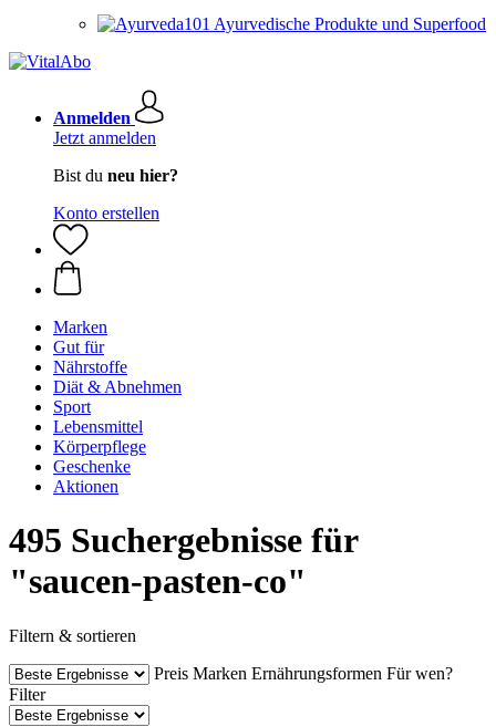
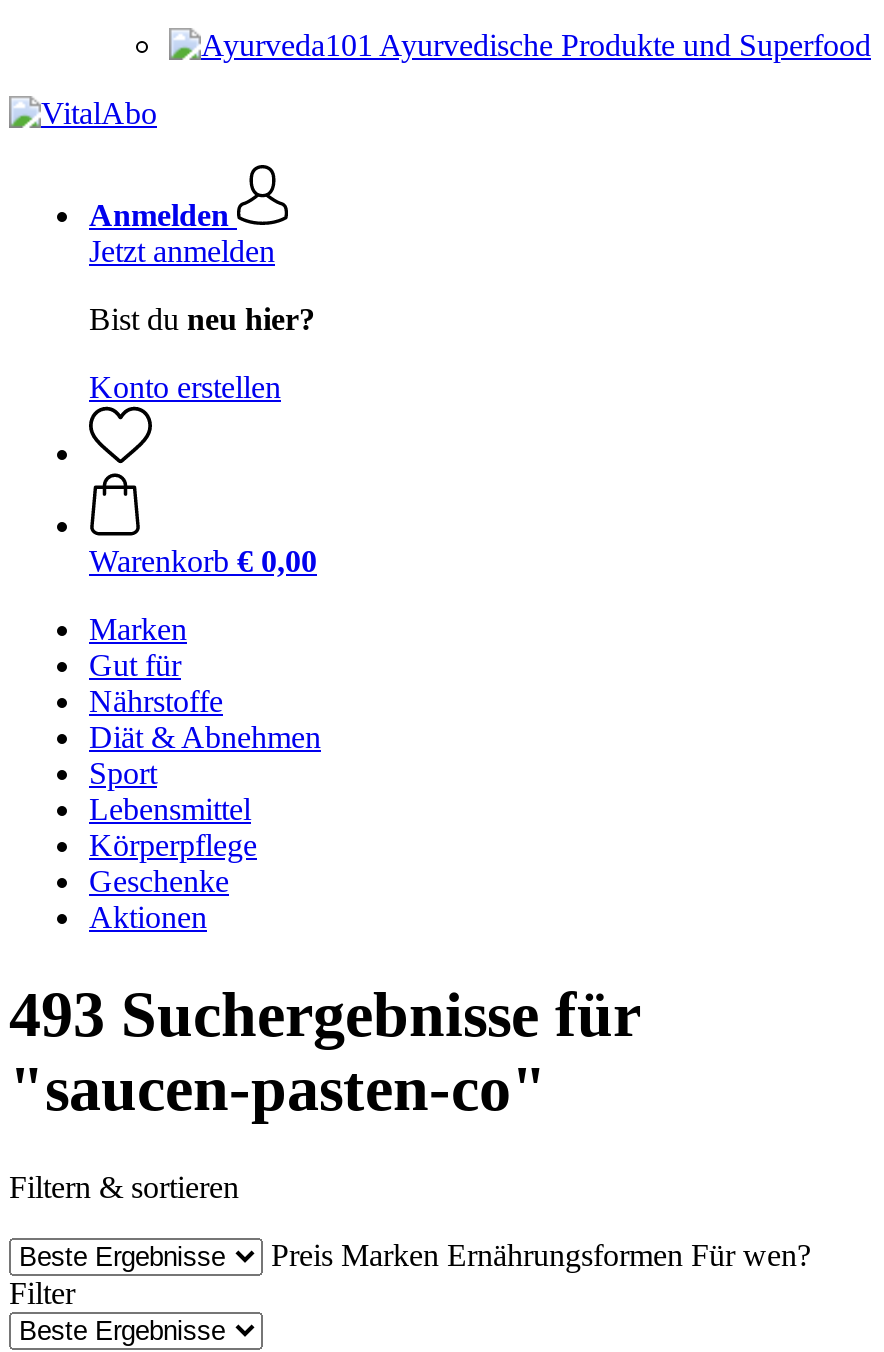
+ Warenkorb € 0,00

- 495 Suchergebnisse für
+ 493 Suchergebnisse für
